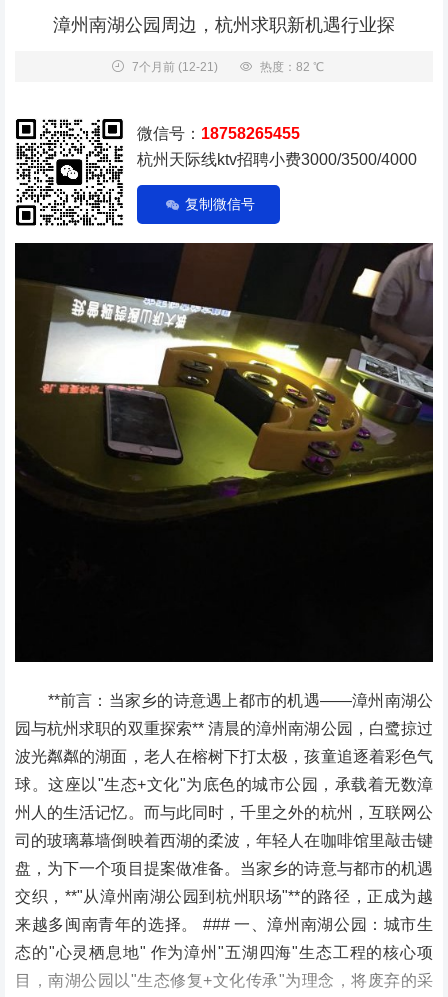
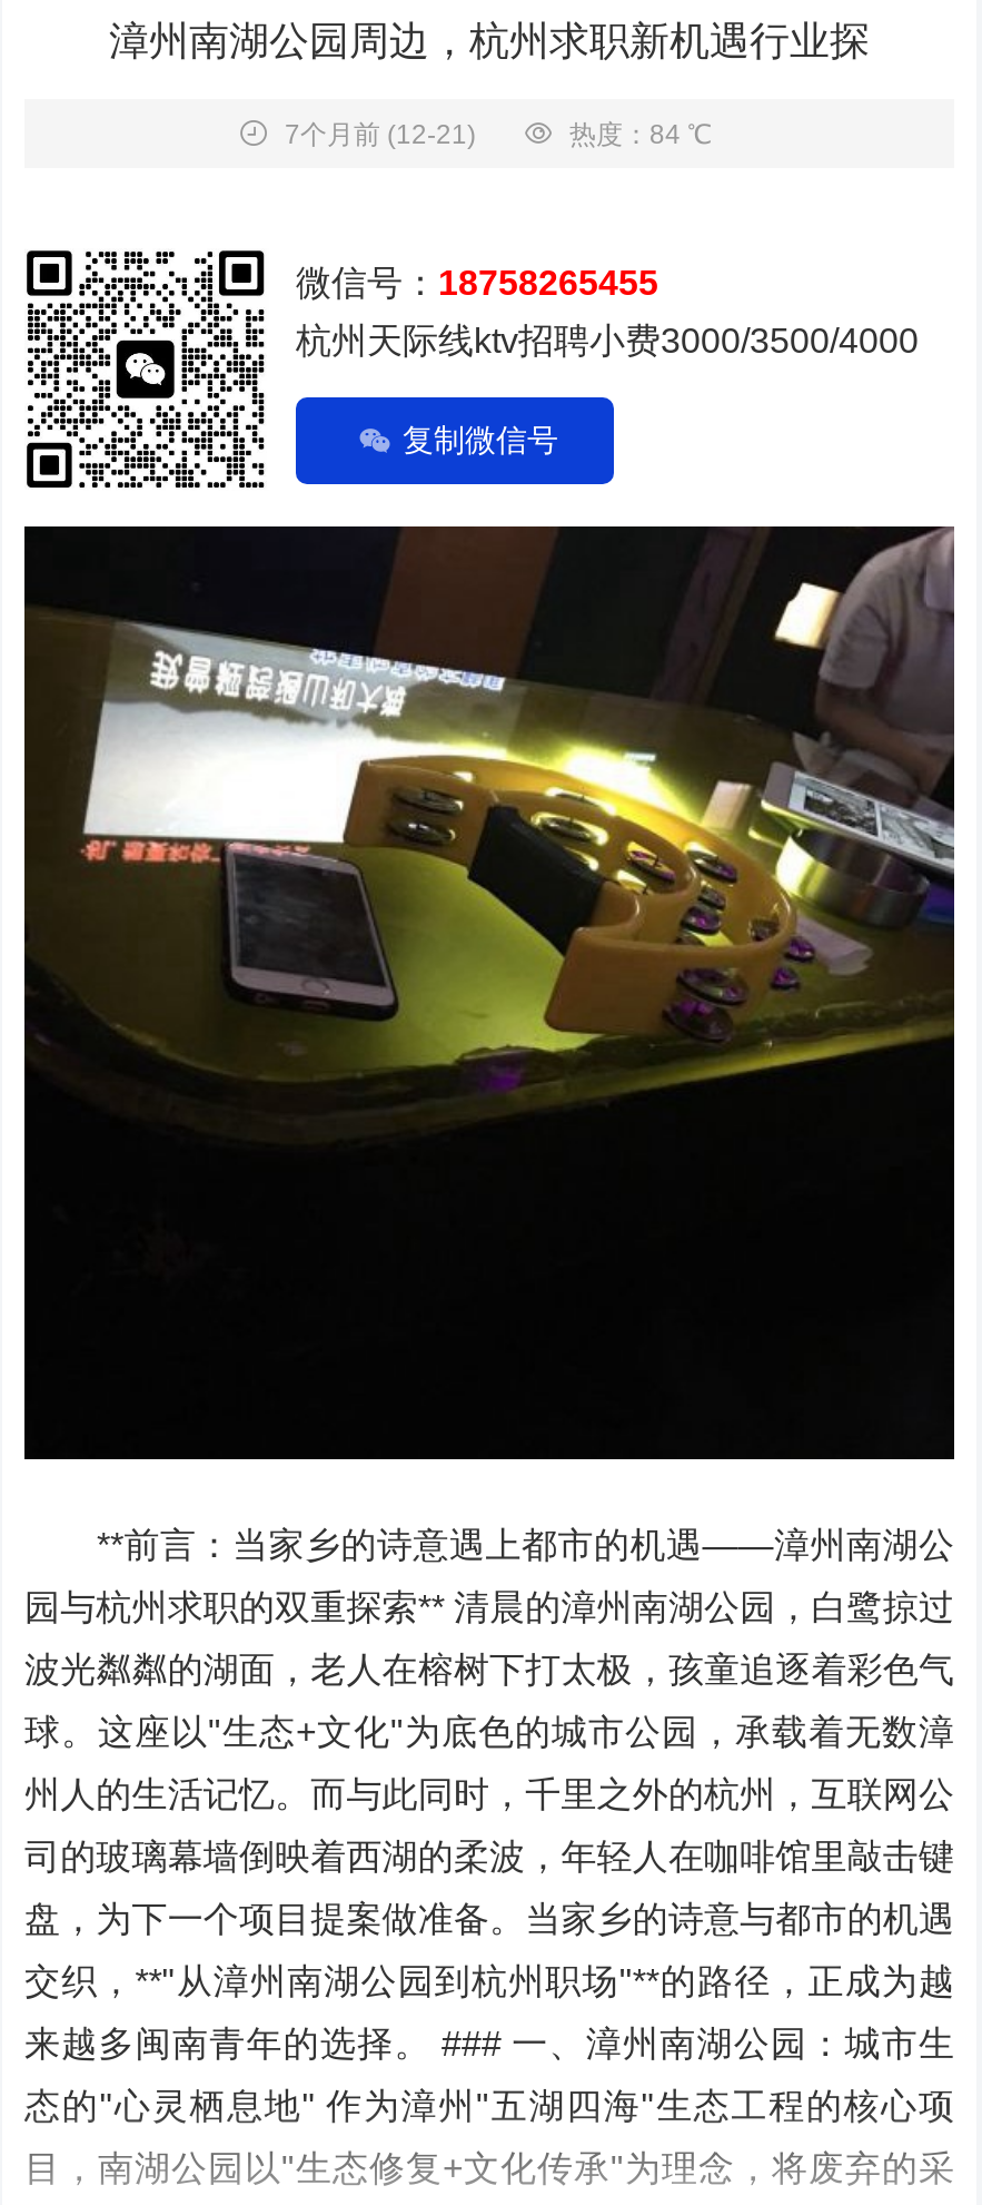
- 热度：82 ℃
+ 热度：84 ℃
